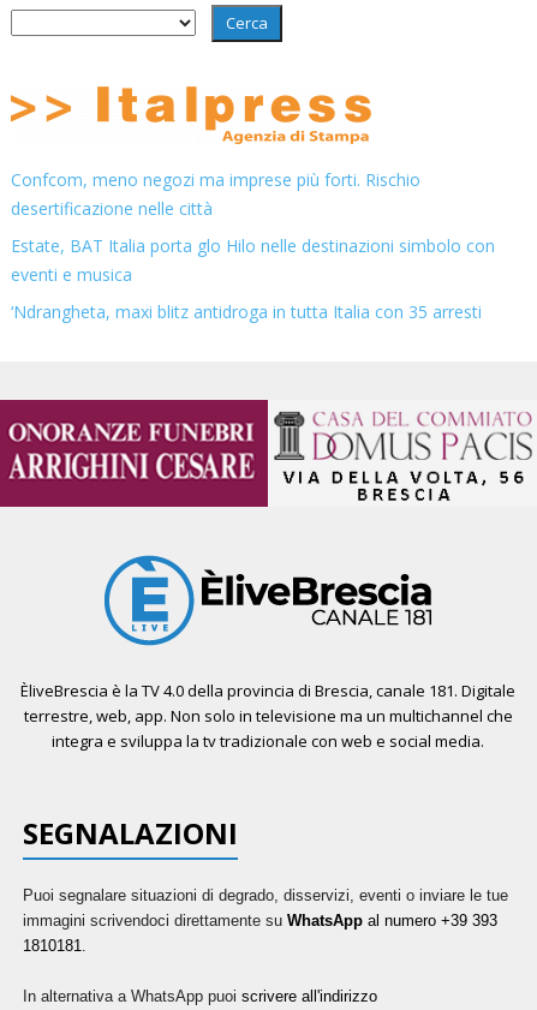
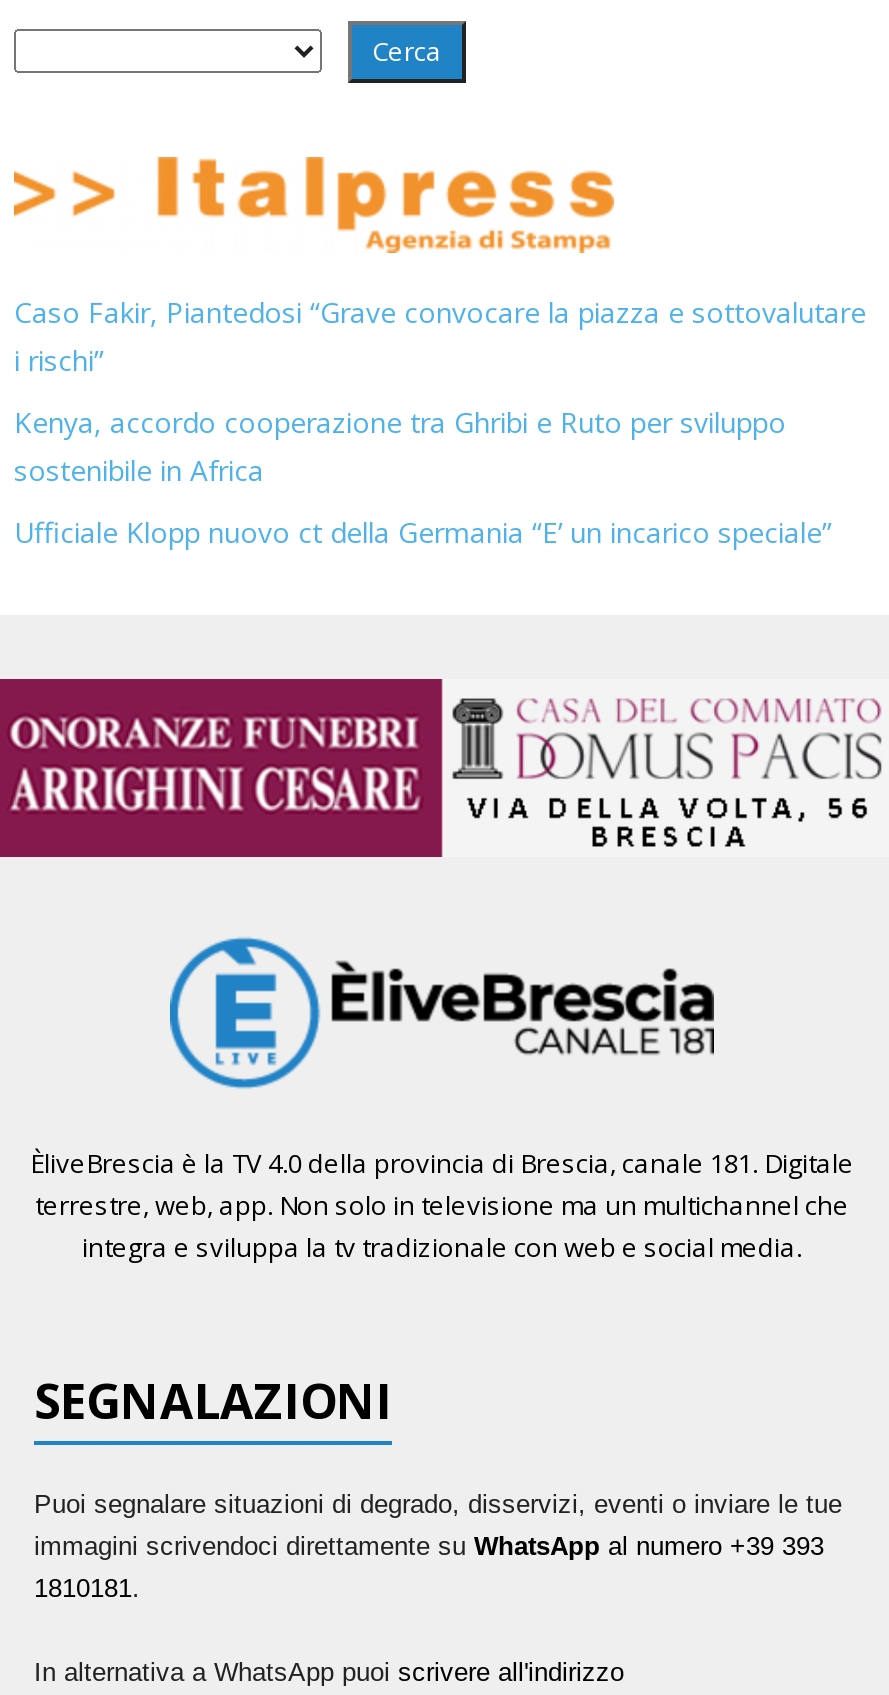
- Confcom, meno negozi ma imprese più forti. Rischio
- desertificazione nelle città
+ Caso Fakir, Piantedosi “Grave convocare la piazza e sottovalutare
+ i rischi”

- Estate, BAT Italia porta glo Hilo nelle destinazioni simbolo con
- eventi e musica
+ Kenya, accordo cooperazione tra Ghribi e Ruto per sviluppo
+ sostenibile in Africa

- ‘Ndrangheta, maxi blitz antidroga in tutta Italia con 35 arresti
+ Ufficiale Klopp nuovo ct della Germania “E’ un incarico speciale”
